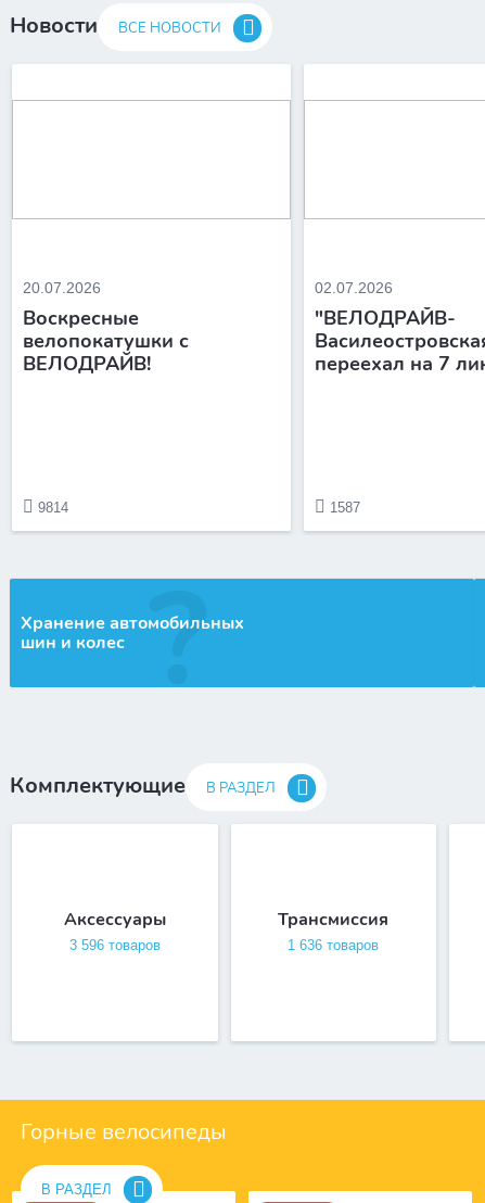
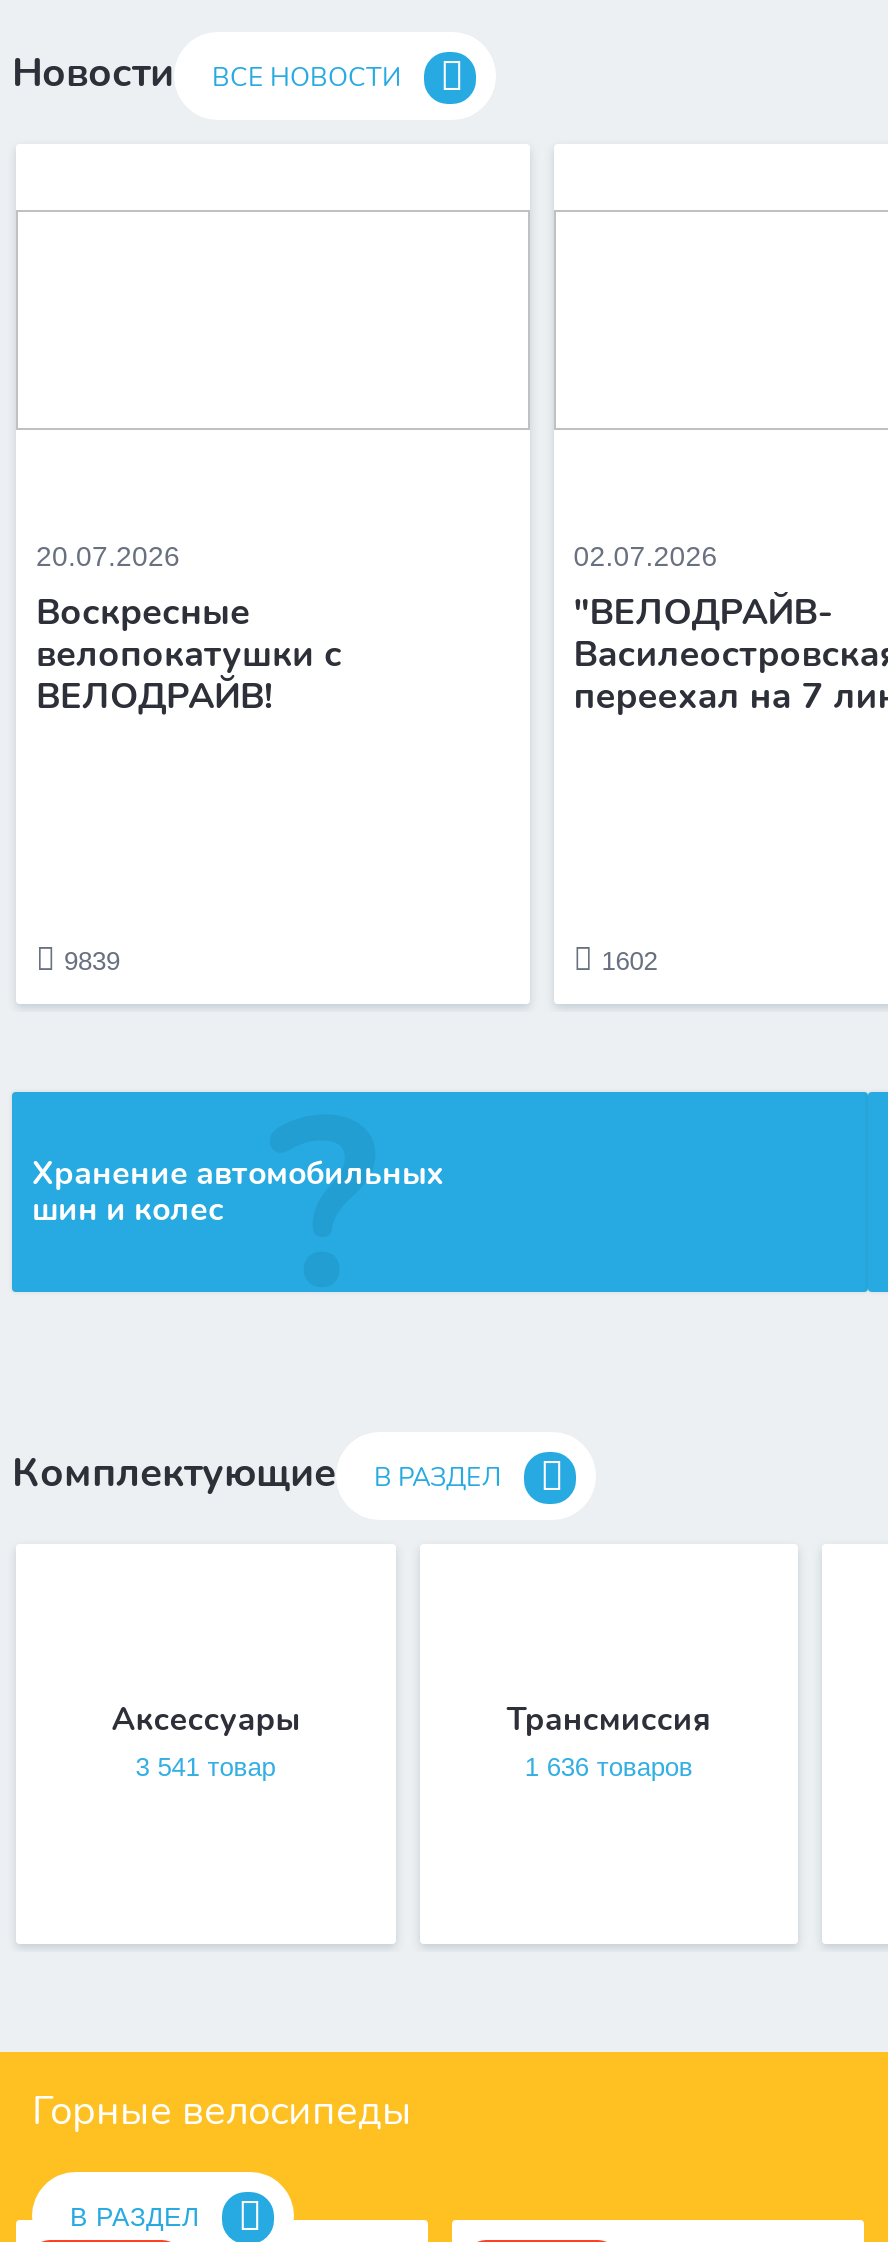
- 9814
+ 9839

- 1587
+ 1602

- 3 596 товаров
+ 3 541 товар
